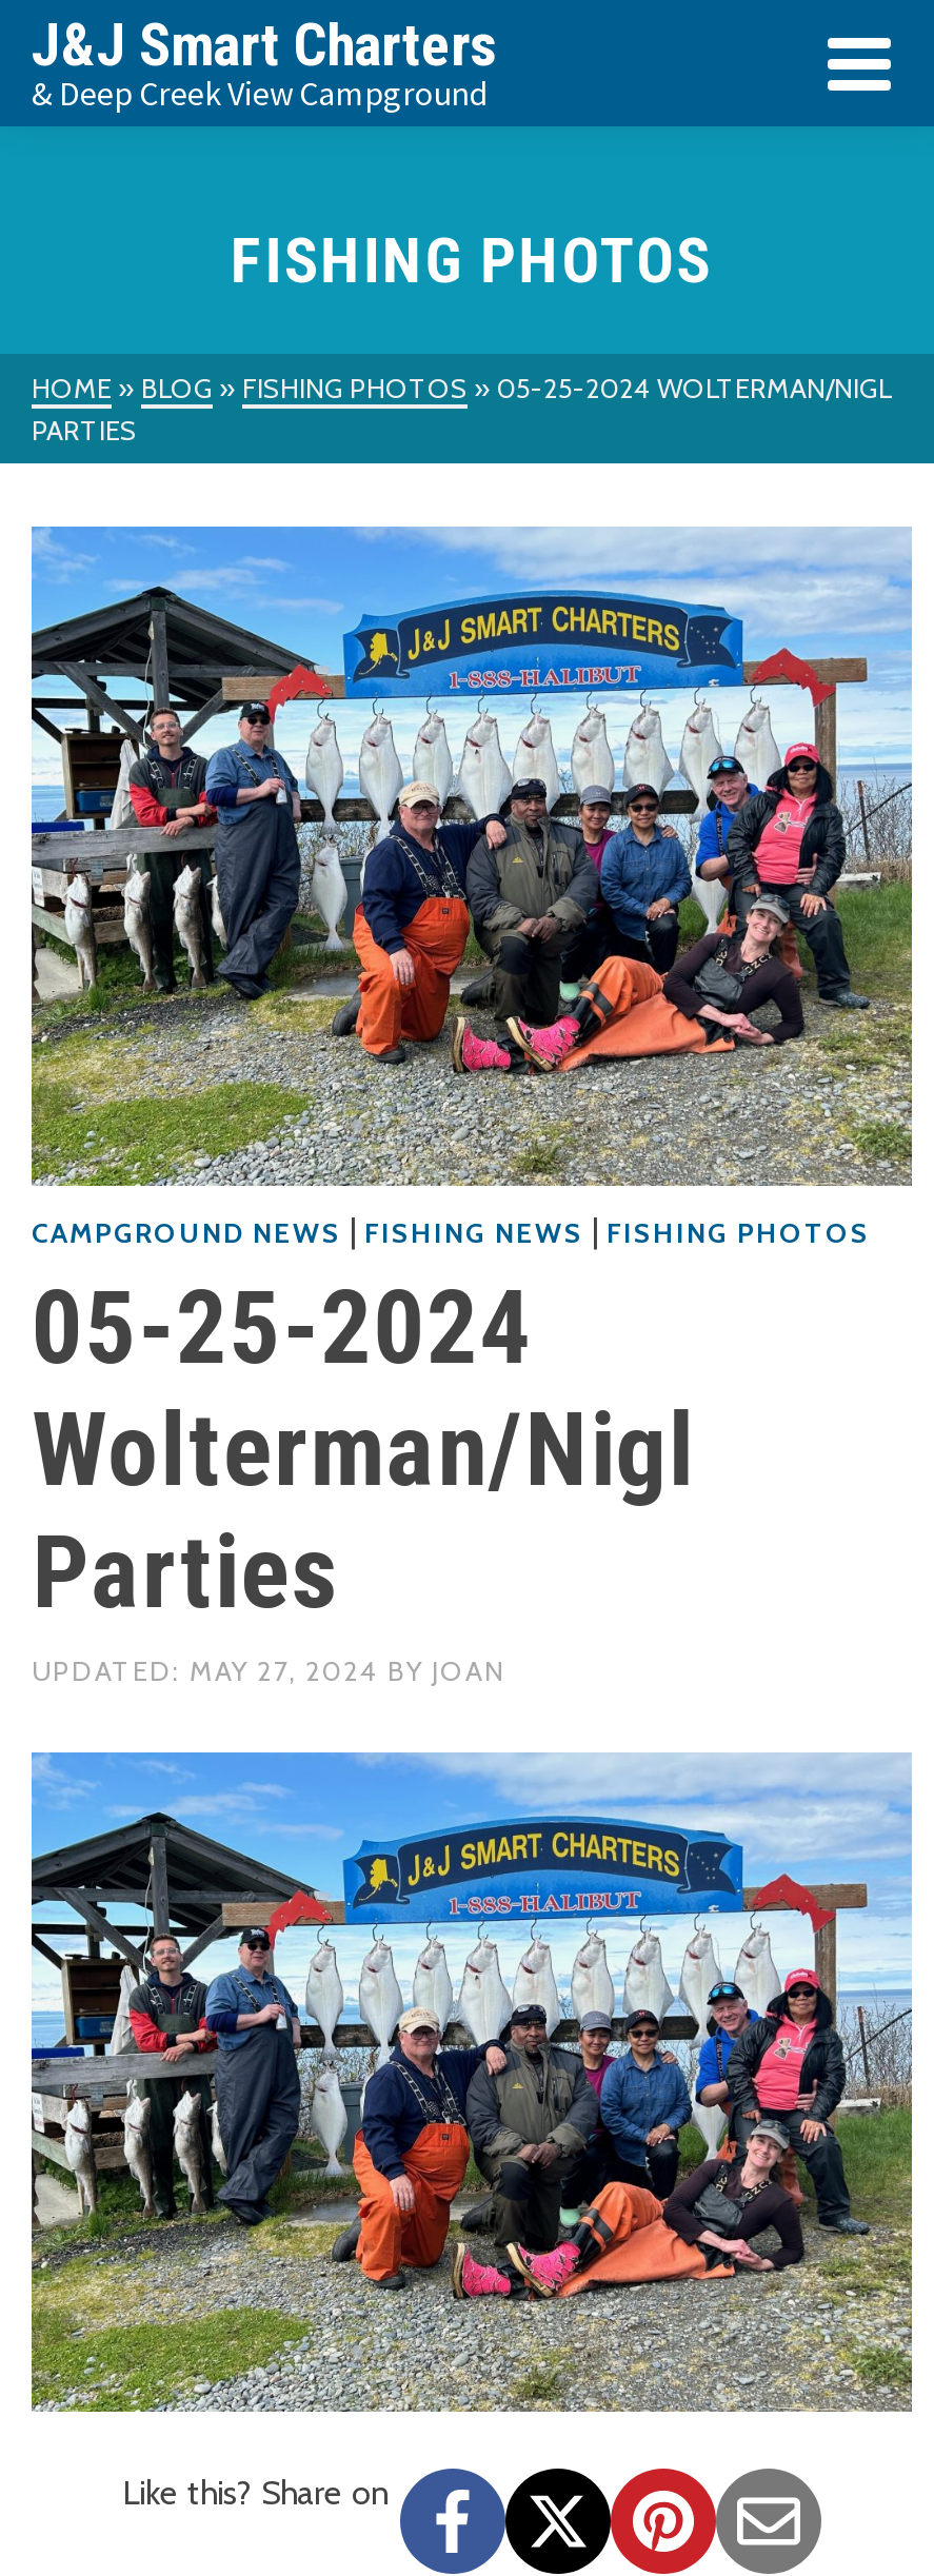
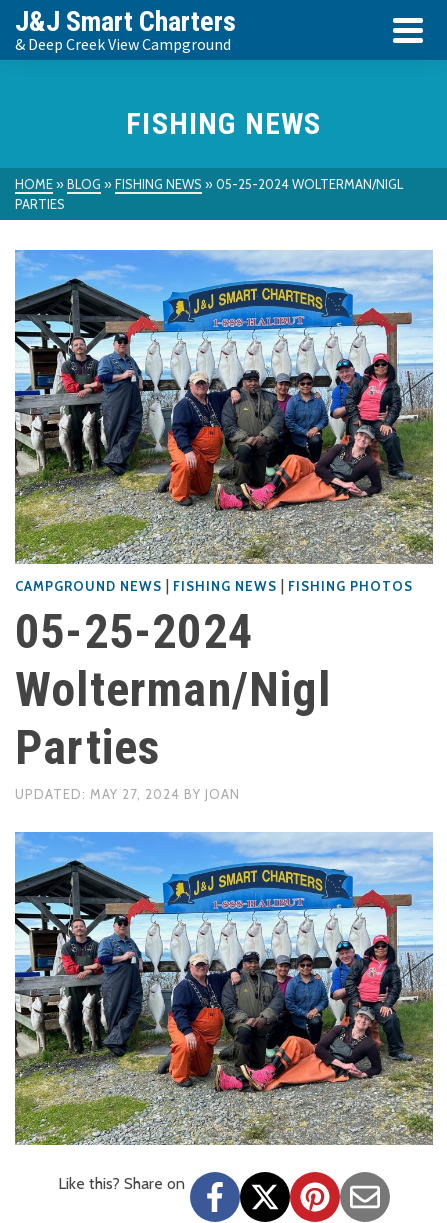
- FISHING PHOTOS
+ FISHING NEWS

- HOME » BLOG » FISHING PHOTOS » 05-25-2024 WOLTERMAN/NIGL
+ HOME » BLOG » FISHING NEWS » 05-25-2024 WOLTERMAN/NIGL
